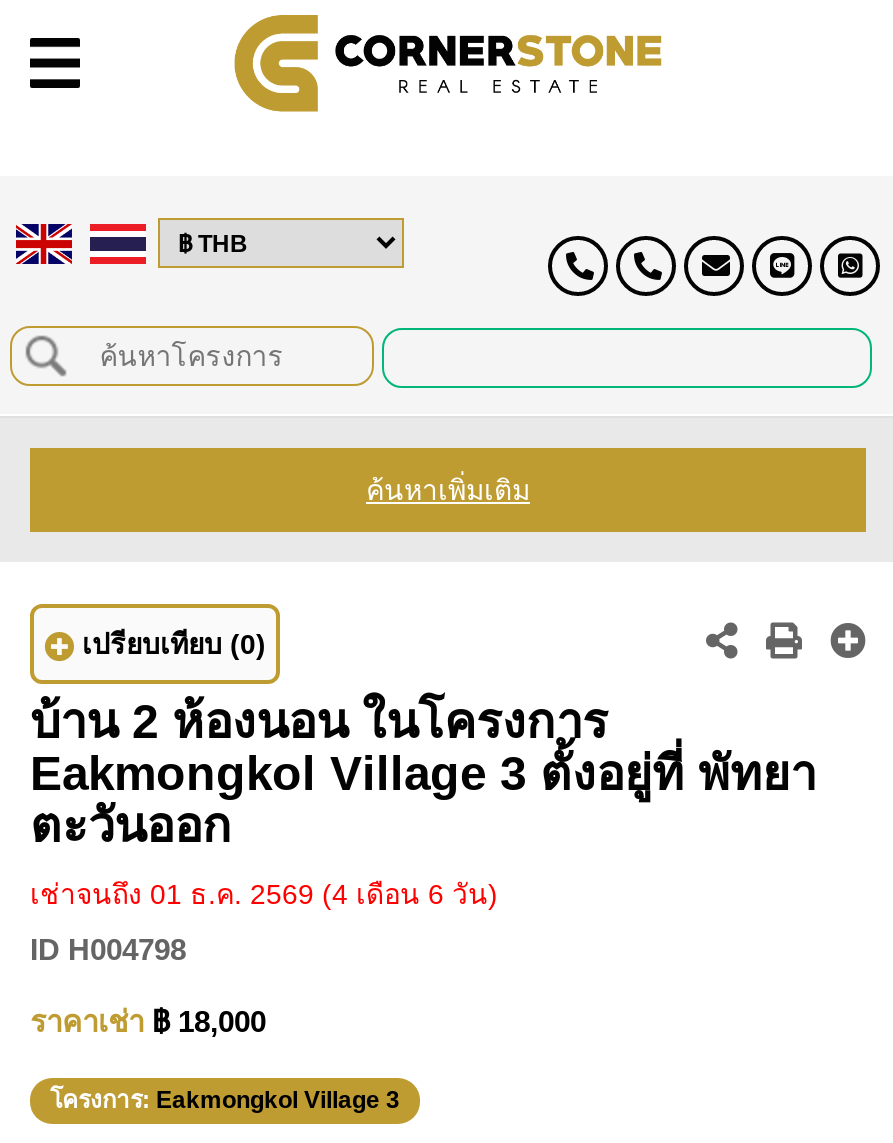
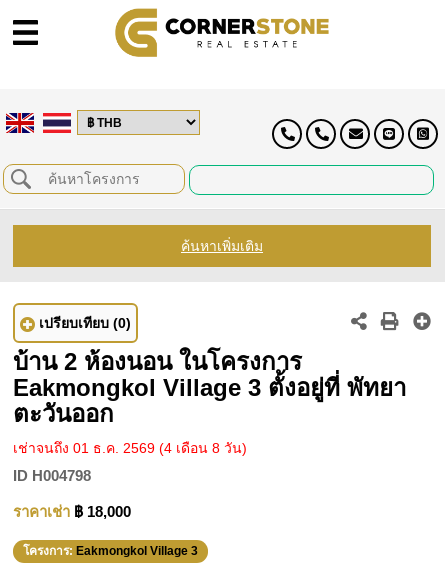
- เช่าจนถึง 01 ธ.ค. 2569 (4 เดือน 6 วัน)
+ เช่าจนถึง 01 ธ.ค. 2569 (4 เดือน 8 วัน)
